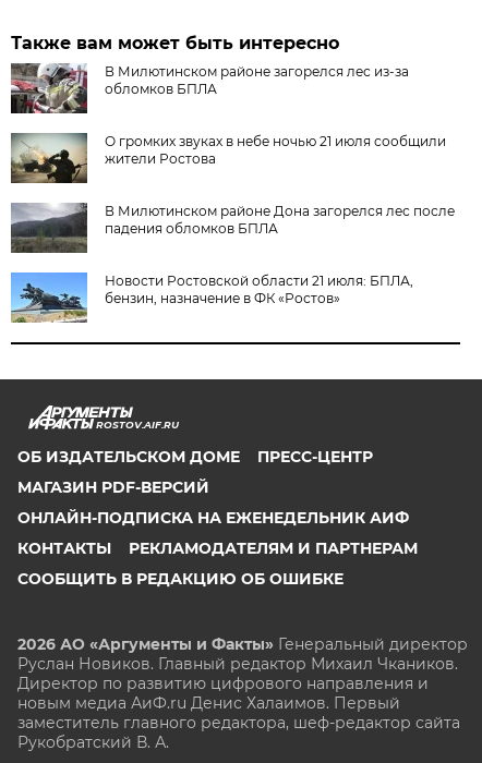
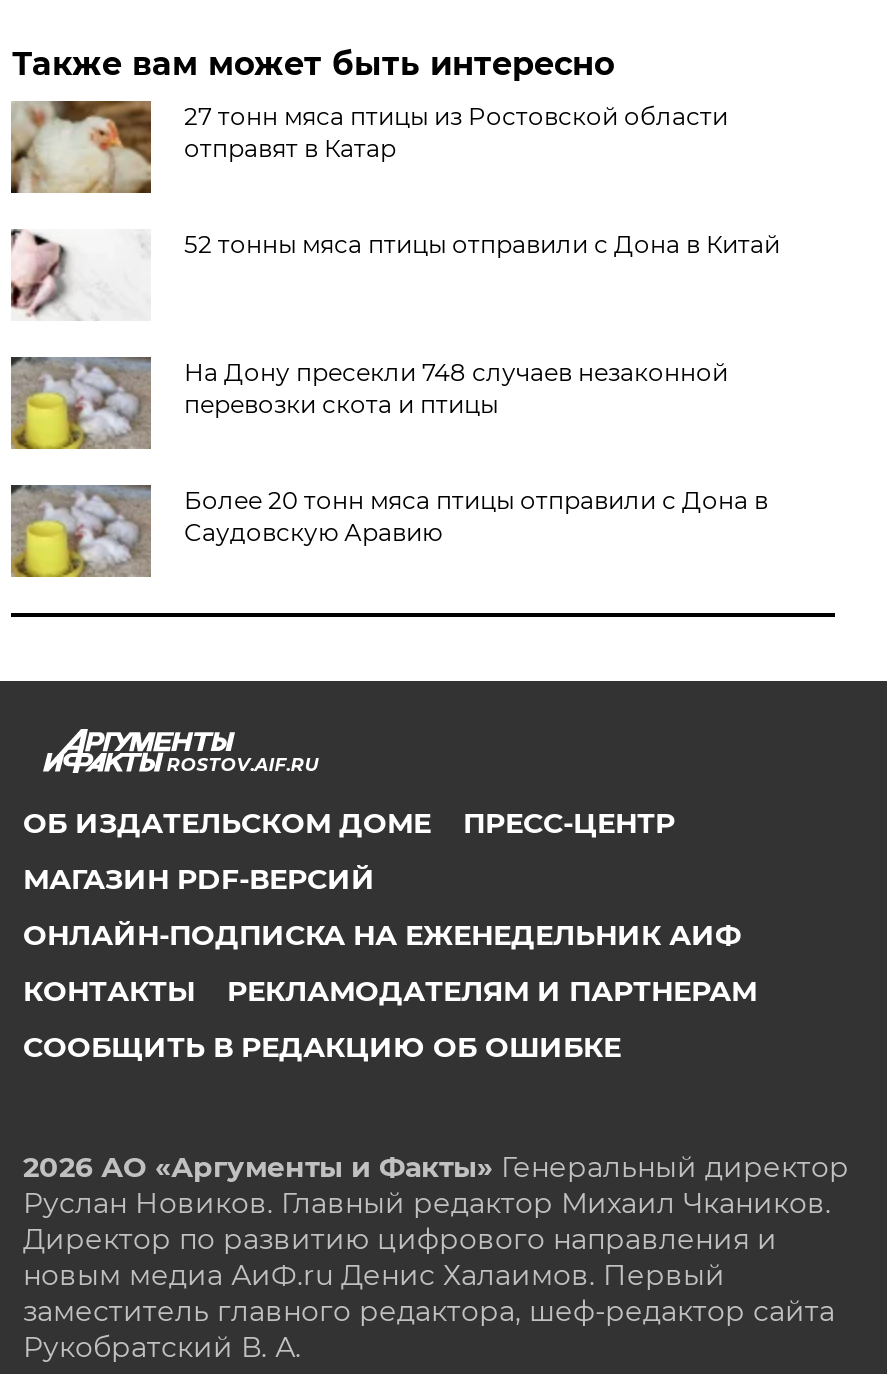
- [image]
- В Милютинском районе загорелся лес из-за
- обломков БПЛА
+ [image]
+ 27 тонн мяса птицы из Ростовской области
+ отправят в Катар

- [image]
- О громких звуках в небе ночью 21 июля сообщили
- жители Ростова
+ [image]
+ 52 тонны мяса птицы отправили с Дона в Китай

- [image]
- В Милютинском районе Дона загорелся лес после
- падения обломков БПЛА
+ [image]
+ На Дону пресекли 748 случаев незаконной
+ перевозки скота и птицы

- [image]
- Новости Ростовской области 21 июля: БПЛА,
- бензин, назначение в ФК «Ростов»
+ [image]
+ Более 20 тонн мяса птицы отправили с Дона в
+ Саудовскую Аравию
